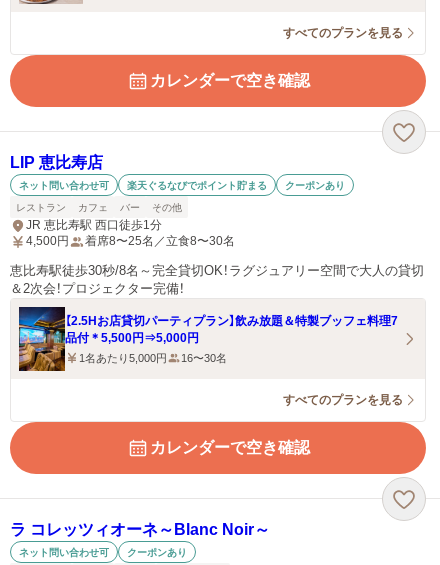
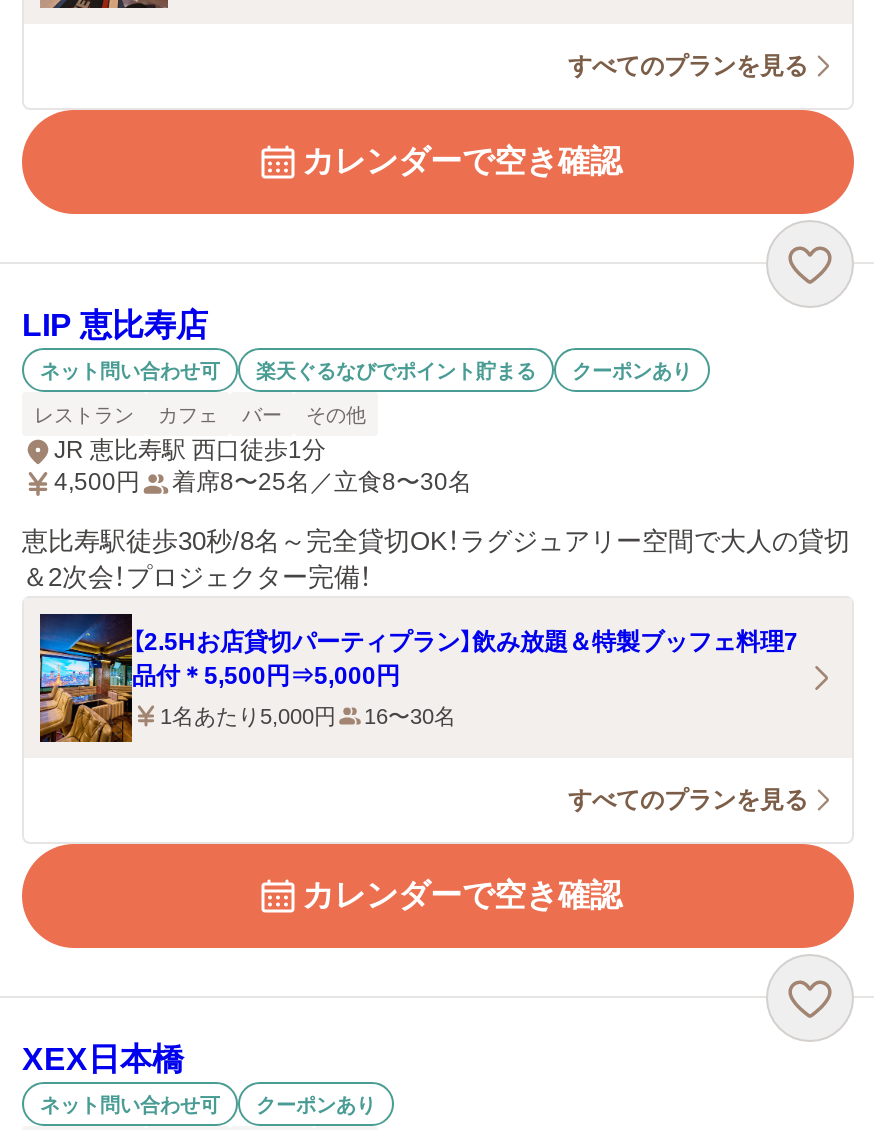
- ラ コレッツィオーネ～Blanc Noir～
+ XEX日本橋
